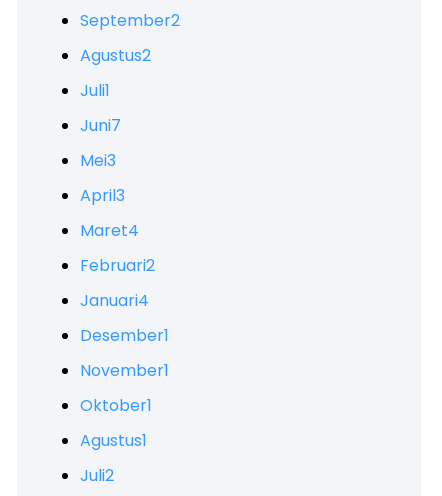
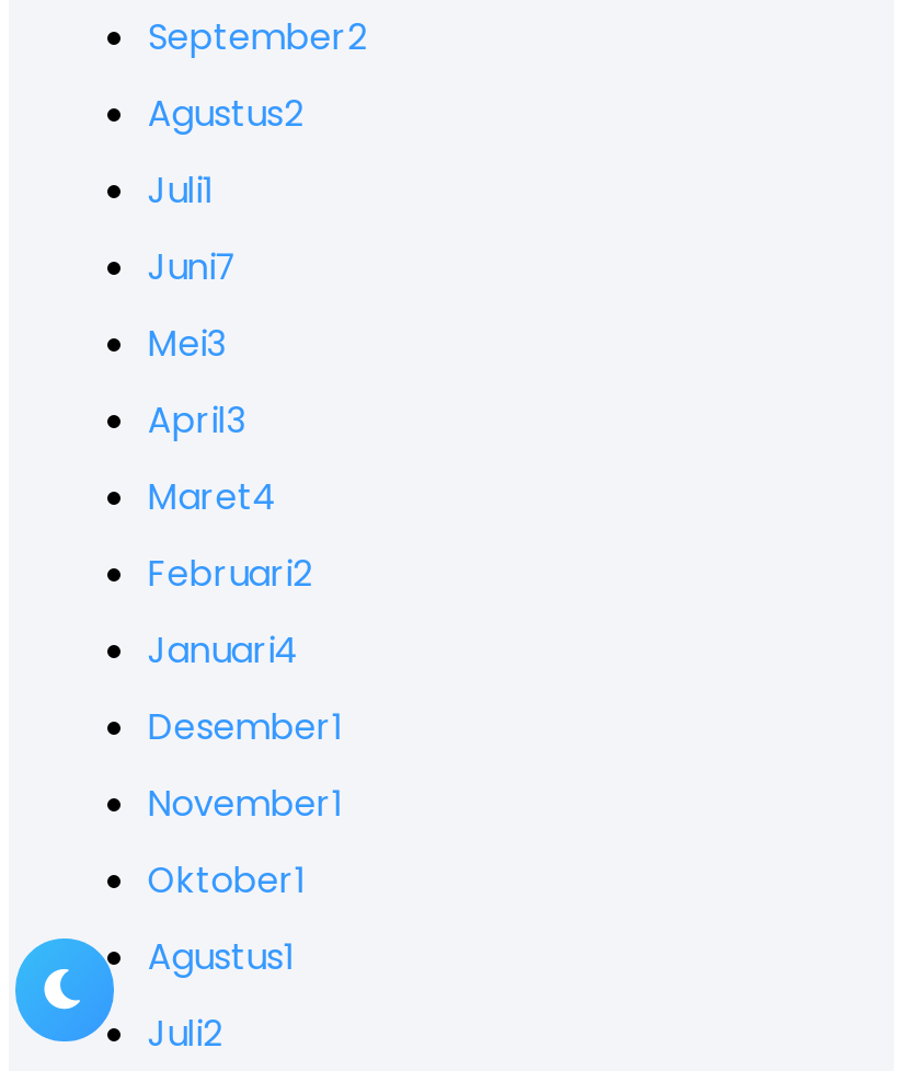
+ [image]
